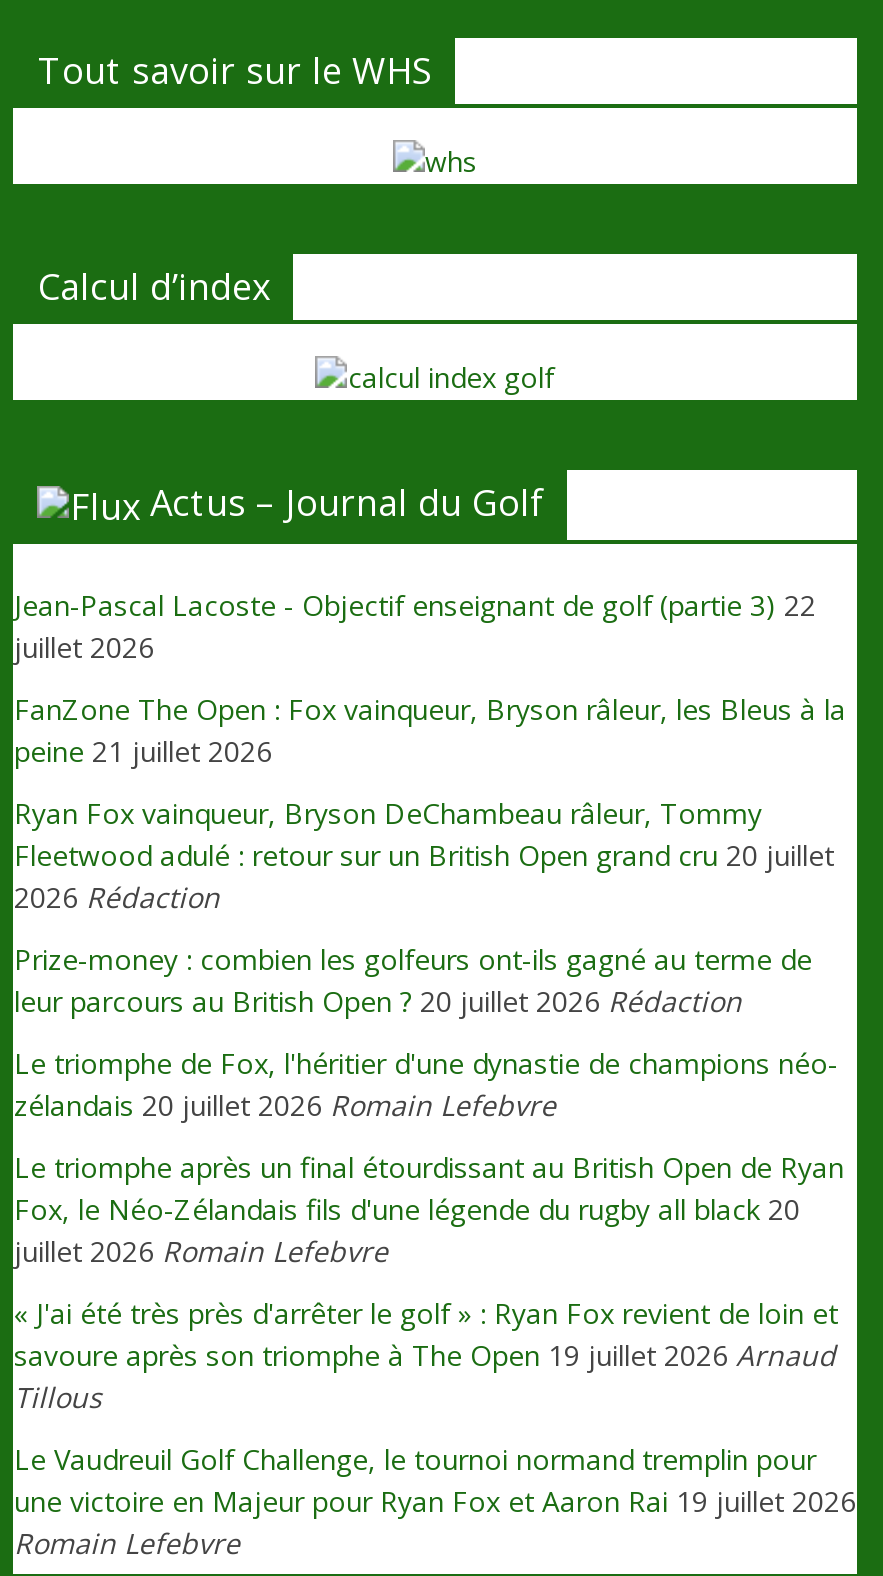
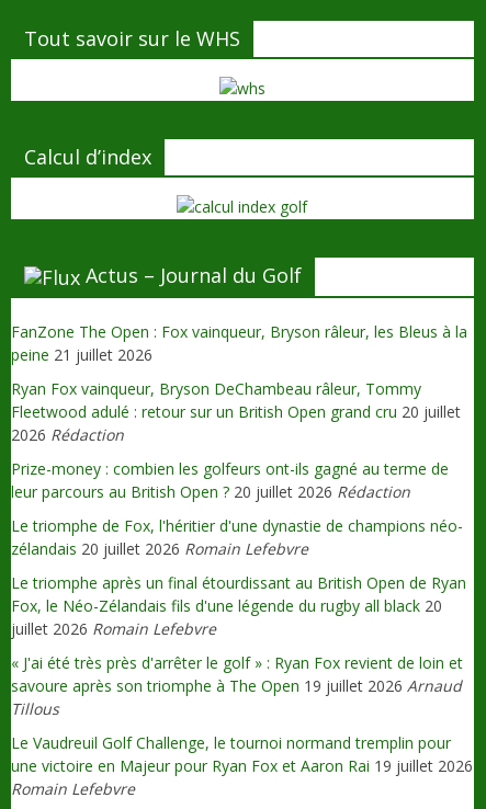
- Jean-Pascal Lacoste - Objectif enseignant de golf (partie 3) 22
- juillet 2026
